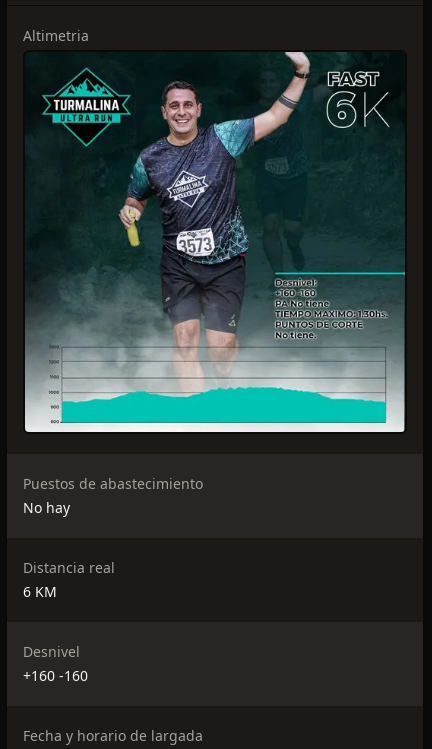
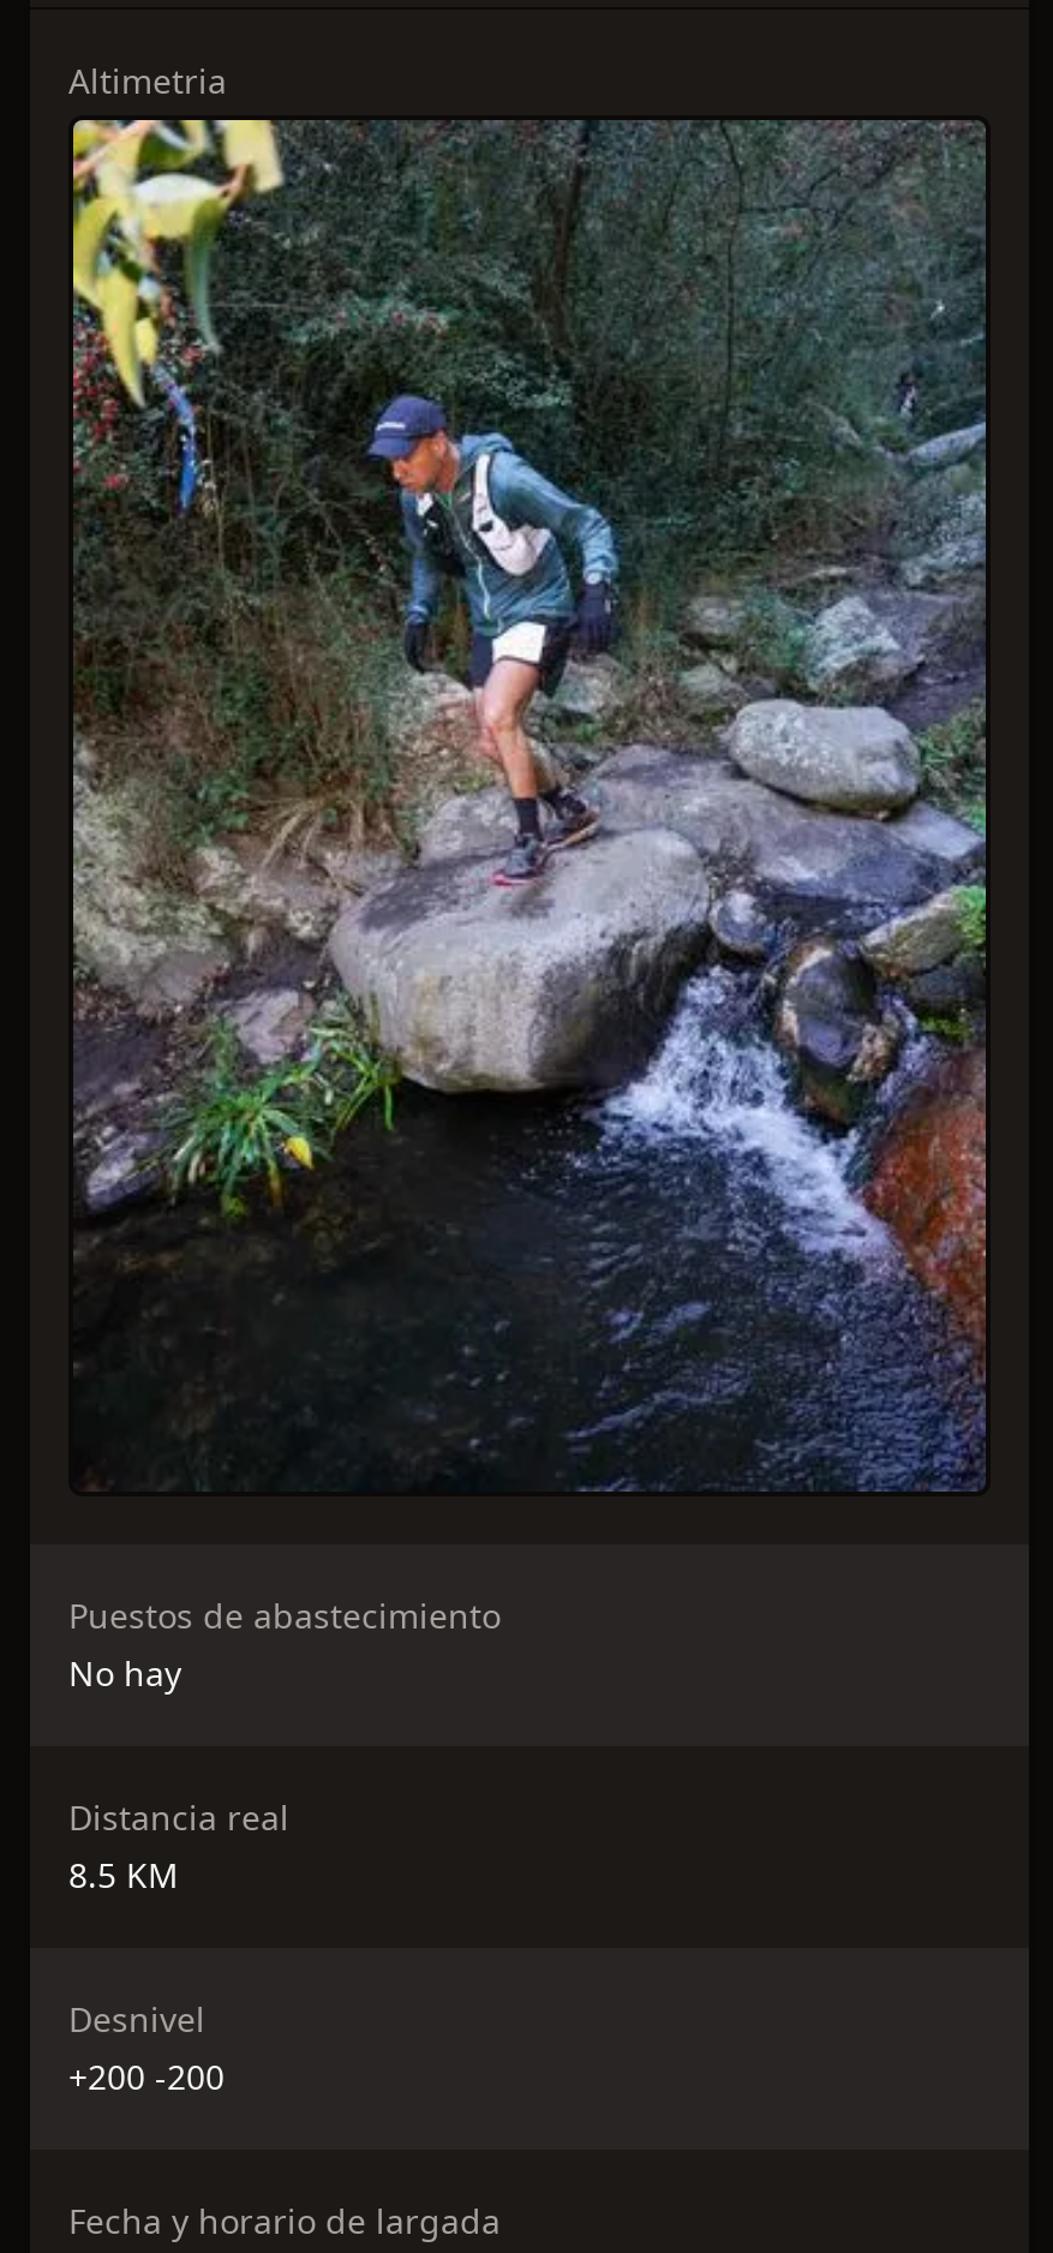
- [image]
+ [image]

- 6 KM
+ 8.5 KM

- +160 -160
+ +200 -200
